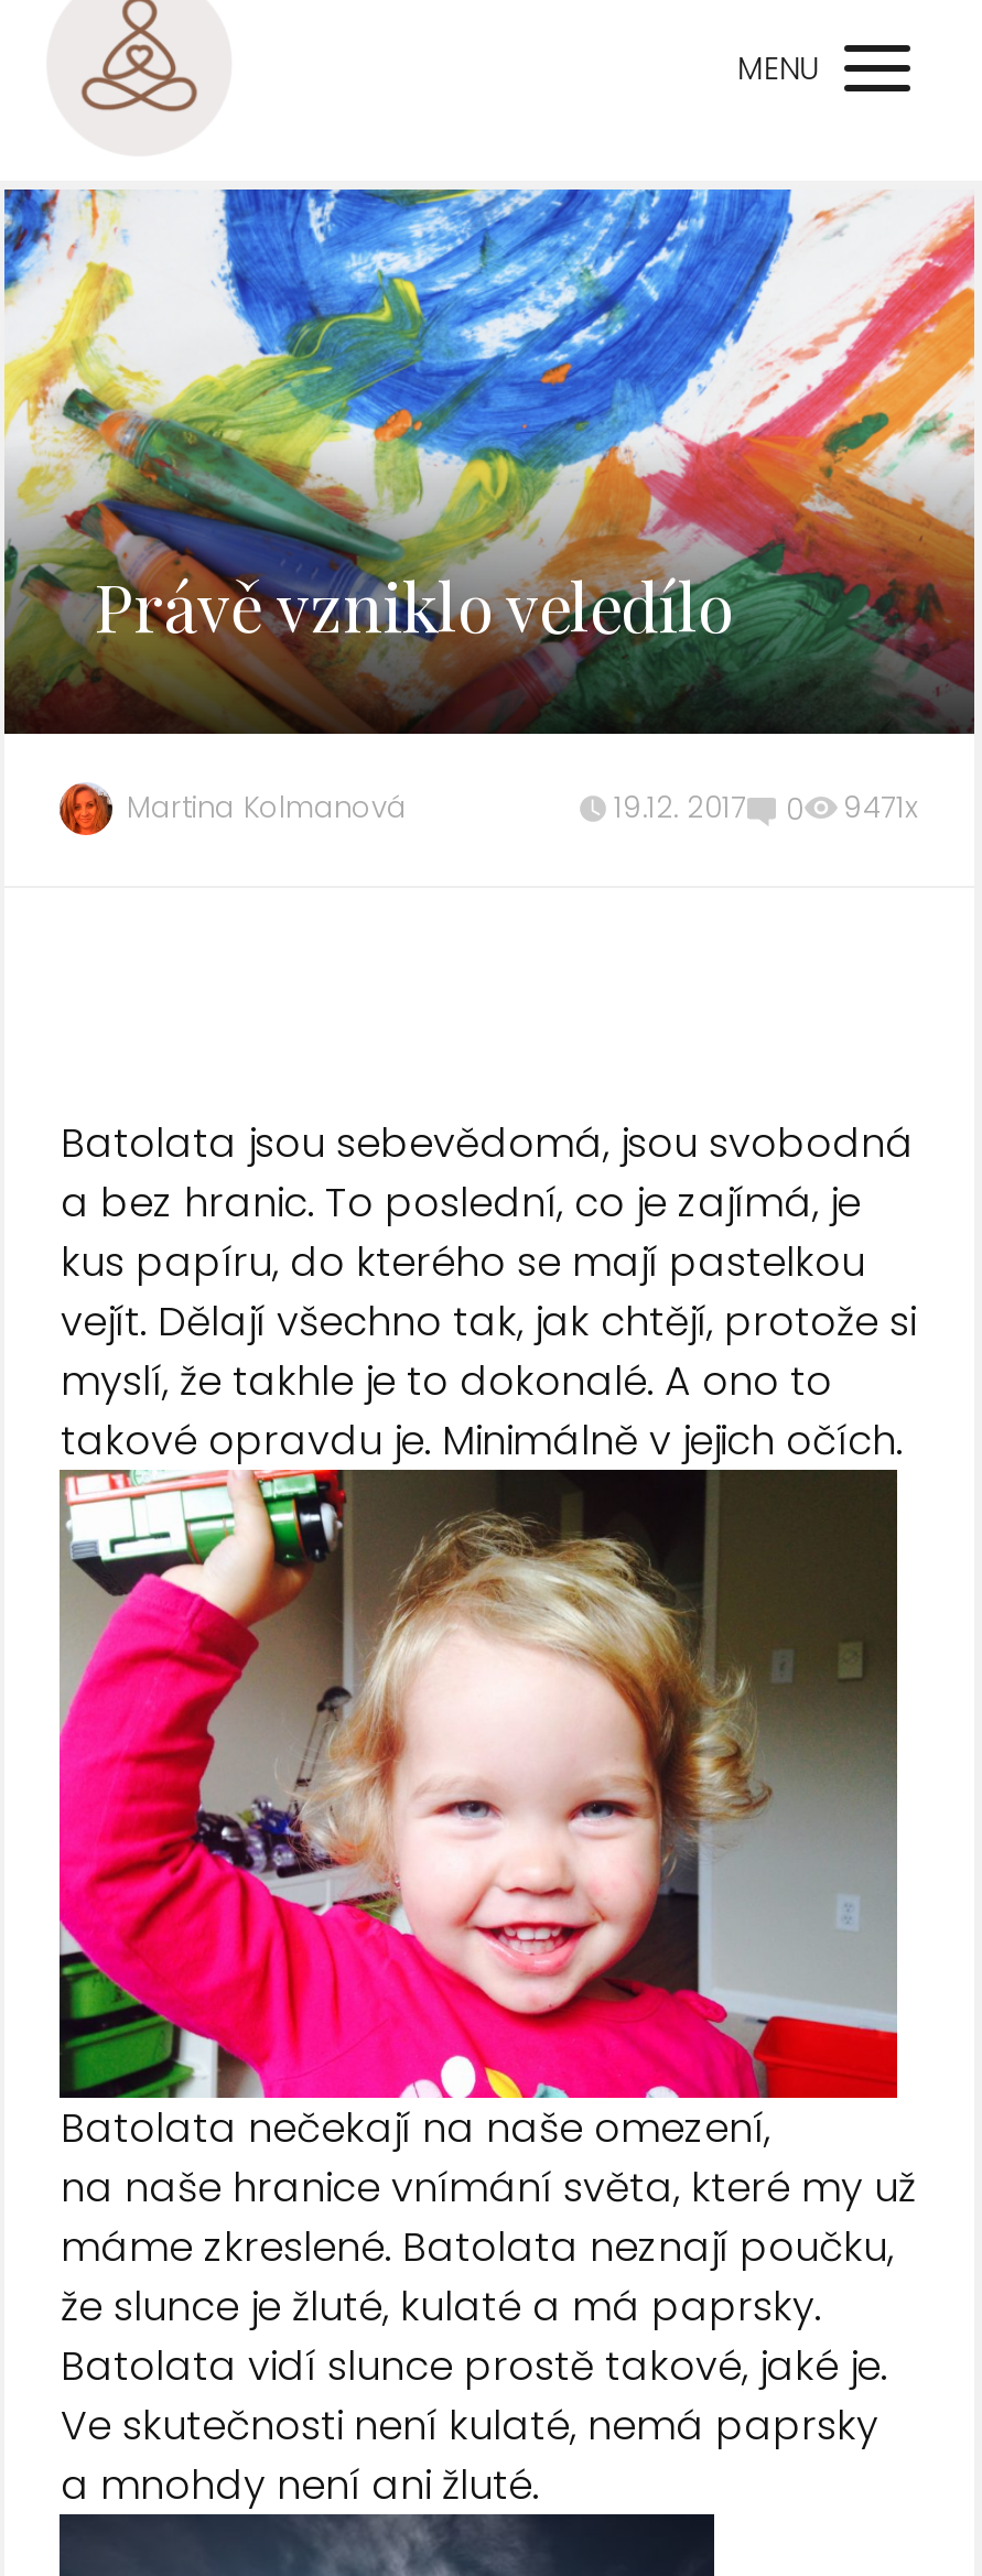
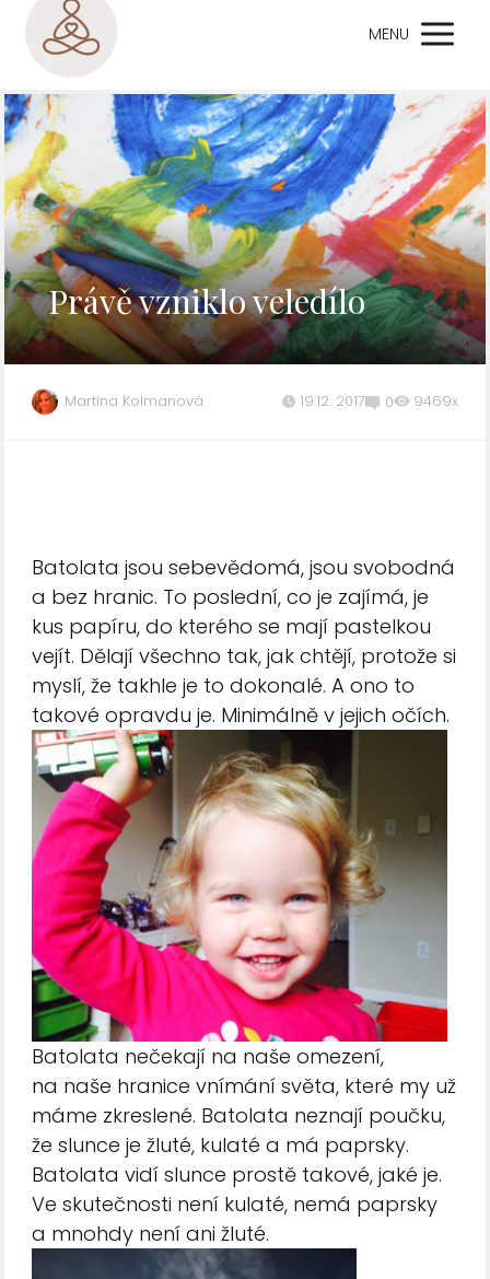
- 9471x
+ 9469x
